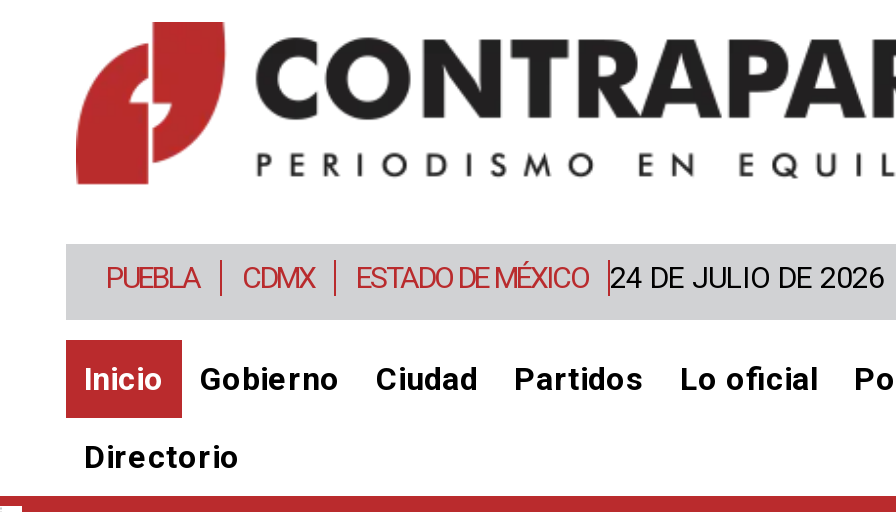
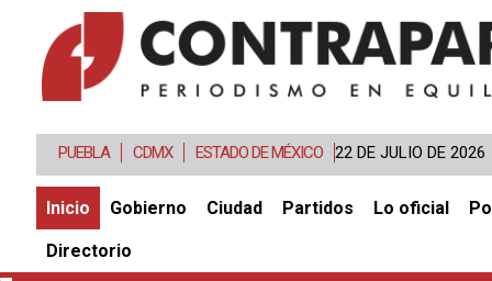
- PUEBLA CDMX ESTADO DE MÉXICO 24 DE JULIO DE 2026
+ PUEBLA CDMX ESTADO DE MÉXICO 22 DE JULIO DE 2026
